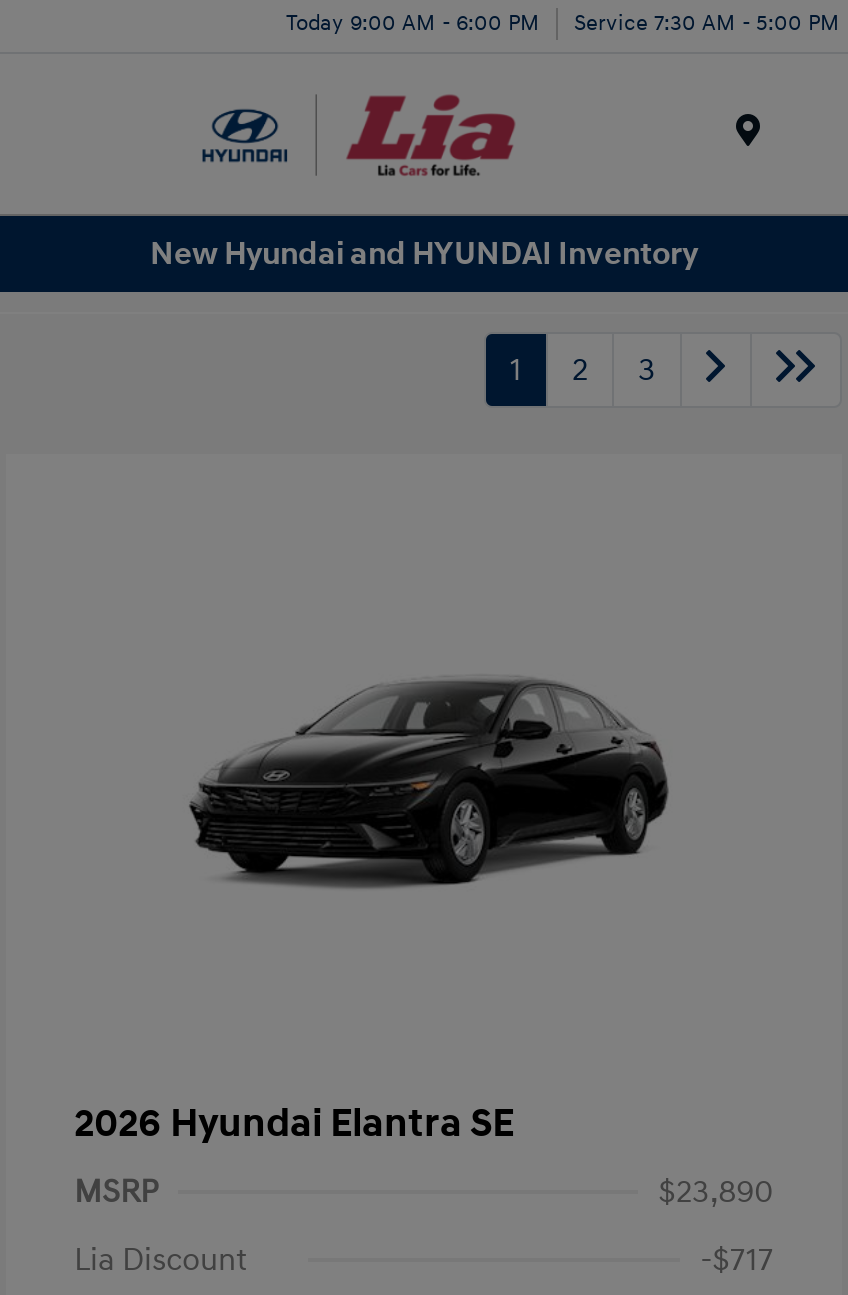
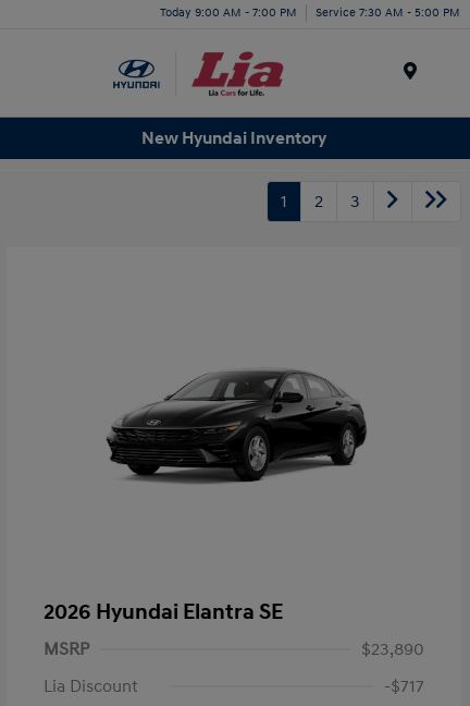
- Today 9:00 AM - 6:00 PM Service 7:30 AM - 5:00 PM
+ Today 9:00 AM - 7:00 PM Service 7:30 AM - 5:00 PM

- New Hyundai and HYUNDAI Inventory
+ New Hyundai Inventory
